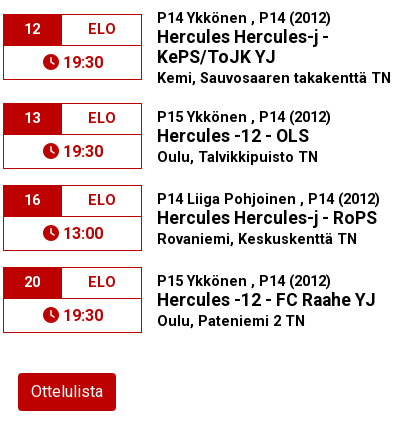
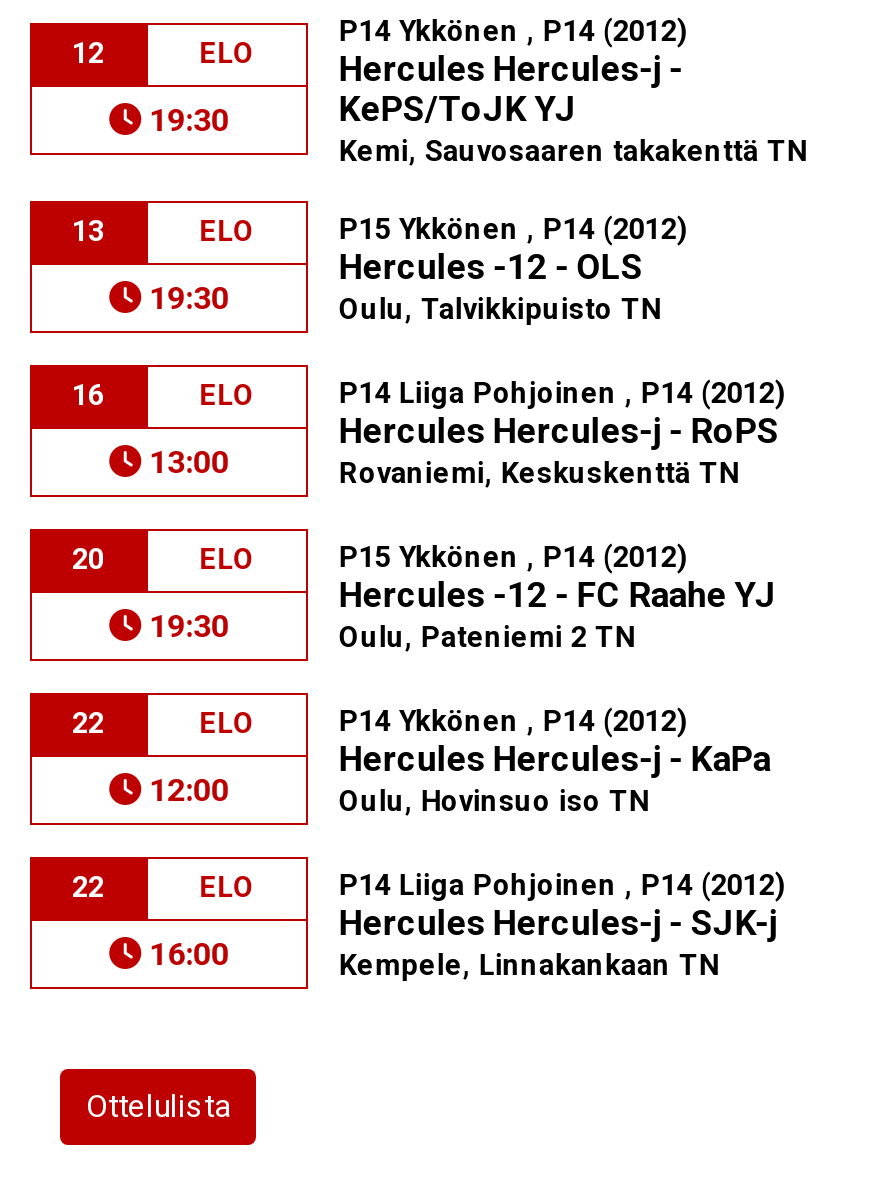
+ 22
+ ELO
+ 12:00

+ P14 Ykkönen , P14 (2012)
+ Hercules Hercules-j - KaPa
+ Oulu, Hovinsuo iso TN
+ 22
+ ELO
+ 16:00

+ P14 Liiga Pohjoinen , P14 (2012)
+ Hercules Hercules-j - SJK-j
+ Kempele, Linnakankaan TN
